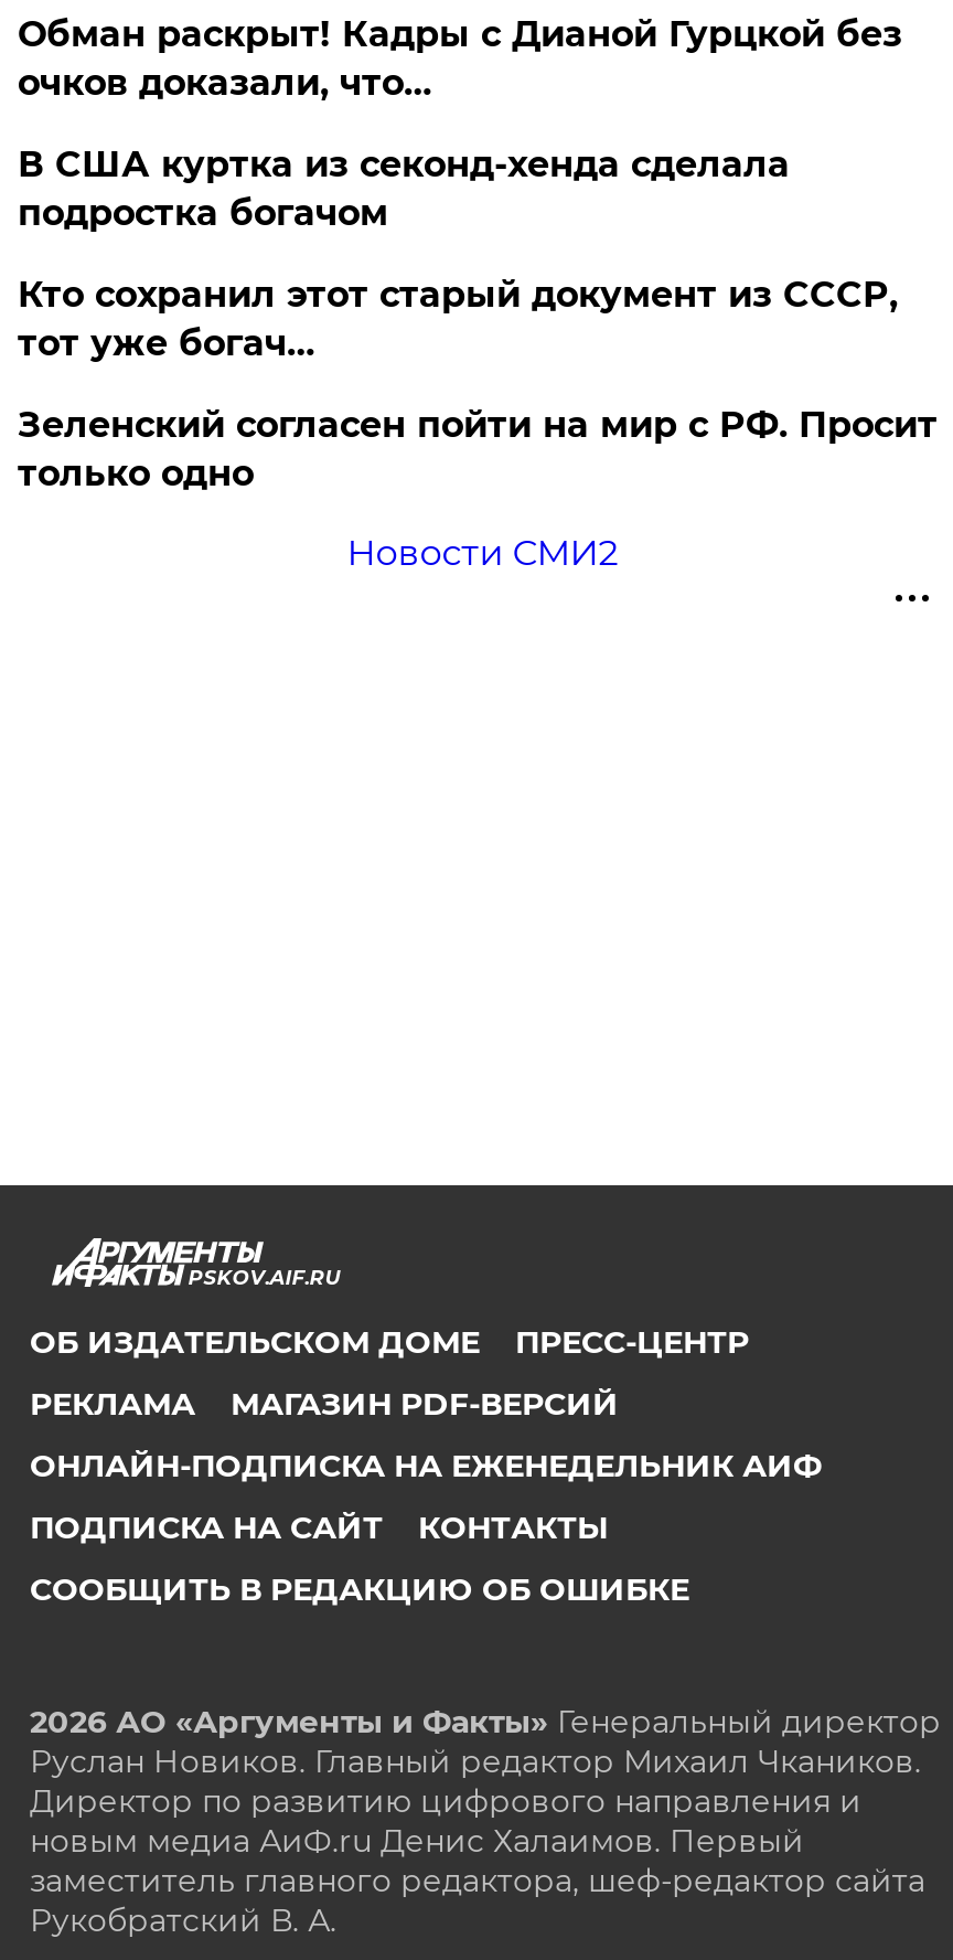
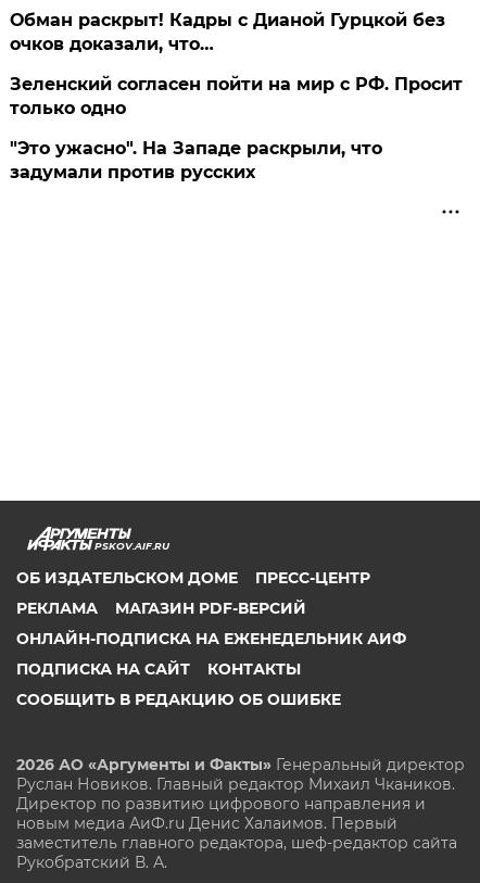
- В США куртка из секонд-хенда сделала
- подростка богачом
- Кто сохранил этот старый документ из СССР,
- тот уже богач…

moved up: Зеленский согласен пойти на мир с РФ. Просит | только одно

- Новости СМИ2
+ "Это ужасно". На Западе раскрыли, что
+ задумали против русских
